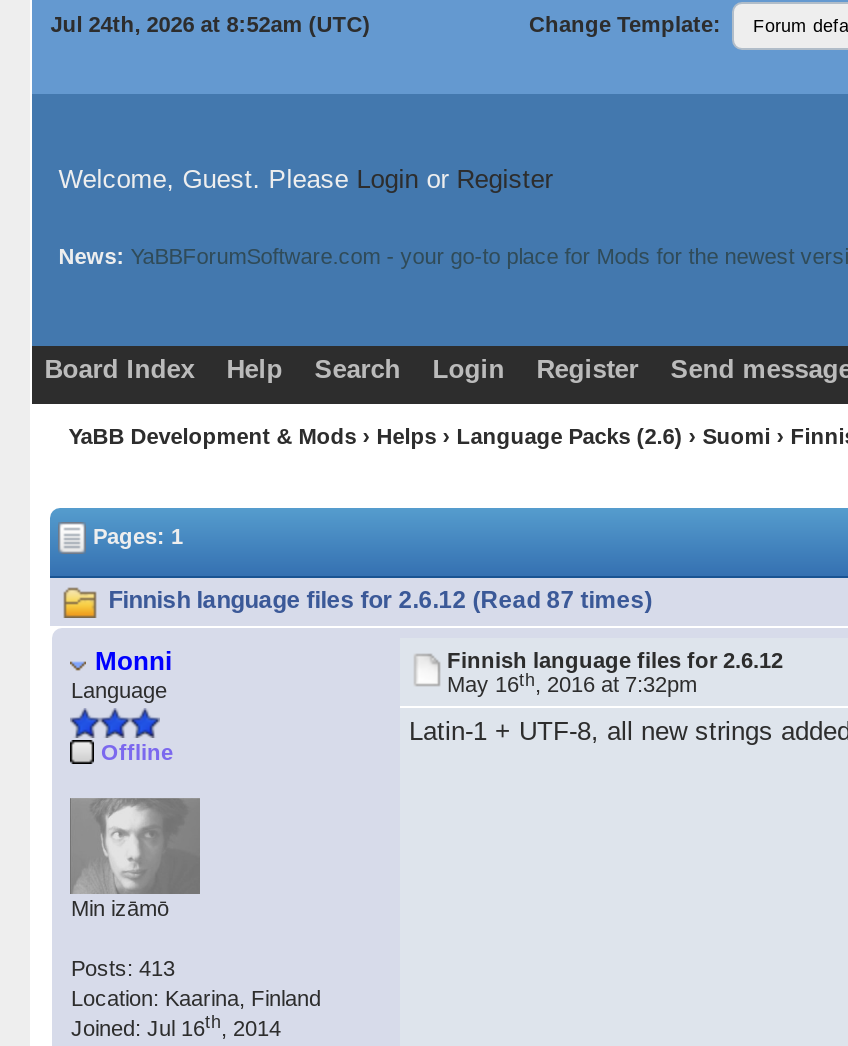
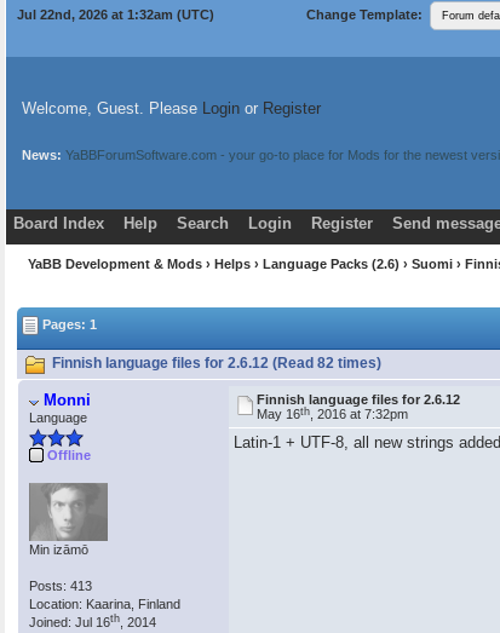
- Jul 24th, 2026 at 8:52am (UTC)
+ Jul 22nd, 2026 at 1:32am (UTC)

- Finnish language files for 2.6.12 (Read 87 times)
+ Finnish language files for 2.6.12 (Read 82 times)
